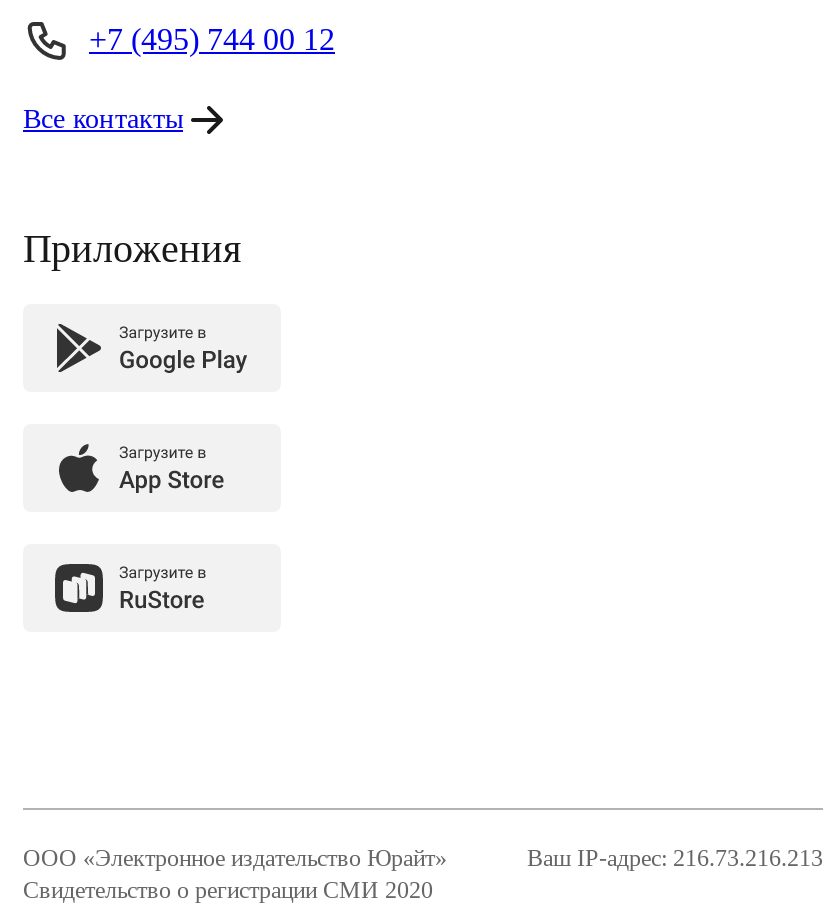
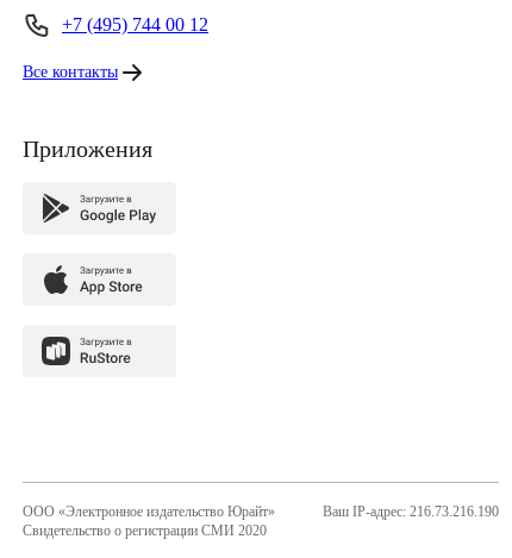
- Ваш IP-адрес: 216.73.216.213
+ Ваш IP-адрес: 216.73.216.190
